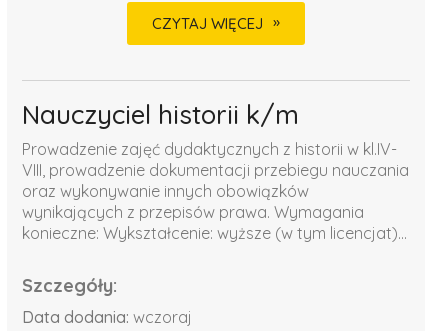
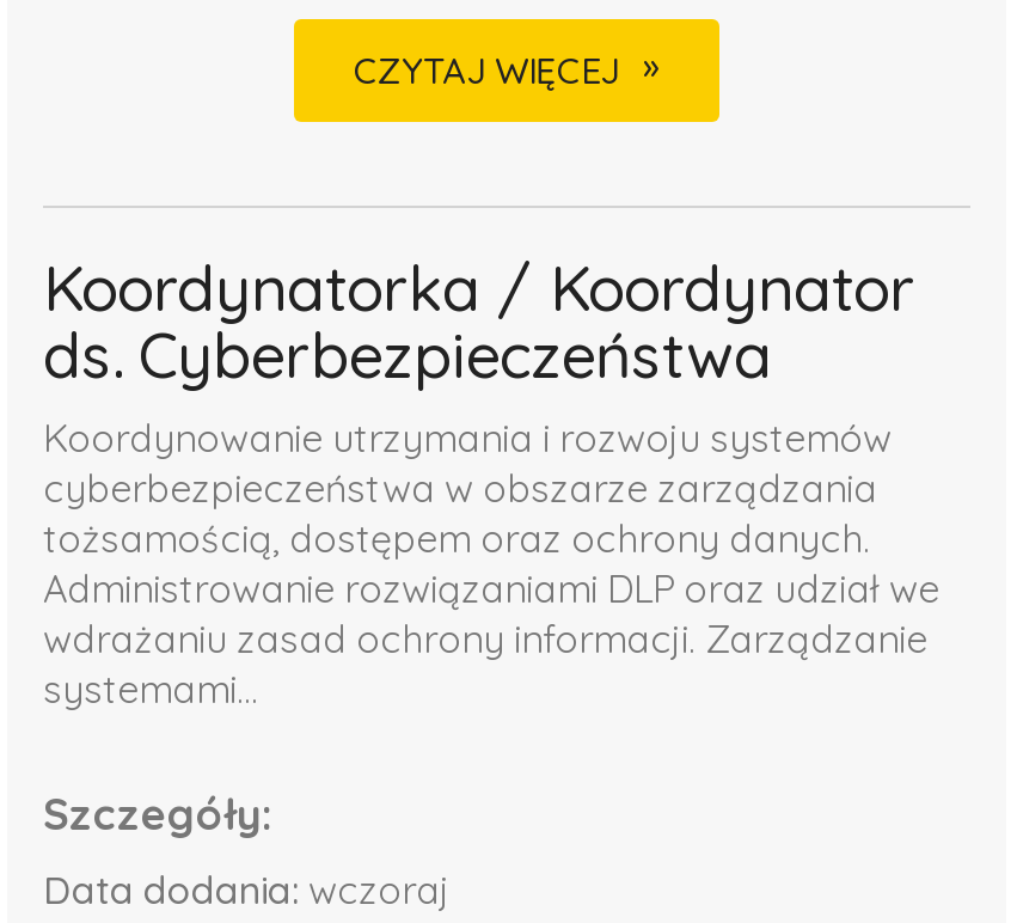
- Nauczyciel historii k/m
- Prowadzenie zajęć dydaktycznych z historii w kl.IV-
- VIII, prowadzenie dokumentacji przebiegu nauczania
- oraz wykonywanie innych obowiązków
- wynikających z przepisów prawa. Wymagania
- konieczne: Wykształcenie: wyższe (w tym licencjat)...
+ Koordynatorka / Koordynator
+ ds. Cyberbezpieczeństwa
+ Koordynowanie utrzymania i rozwoju systemów
+ cyberbezpieczeństwa w obszarze zarządzania
+ tożsamością, dostępem oraz ochrony danych.
+ Administrowanie rozwiązaniami DLP oraz udział we
+ wdrażaniu zasad ochrony informacji. Zarządzanie
+ systemami...
